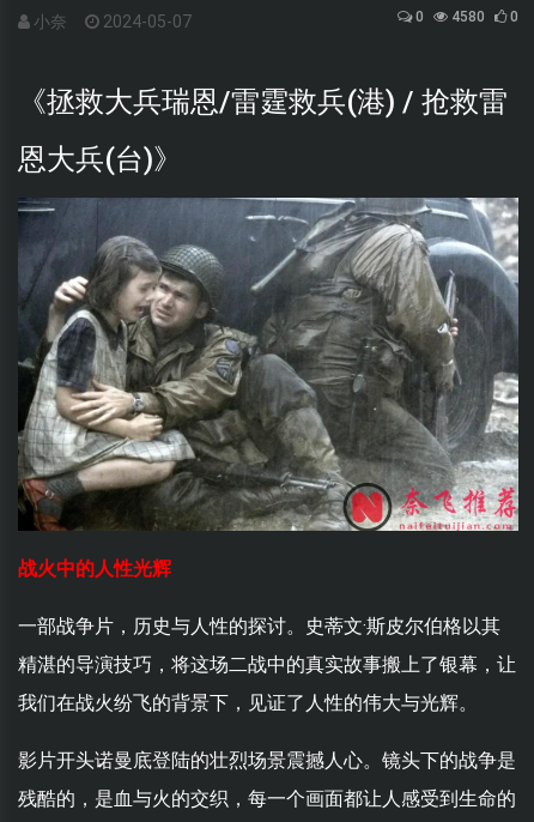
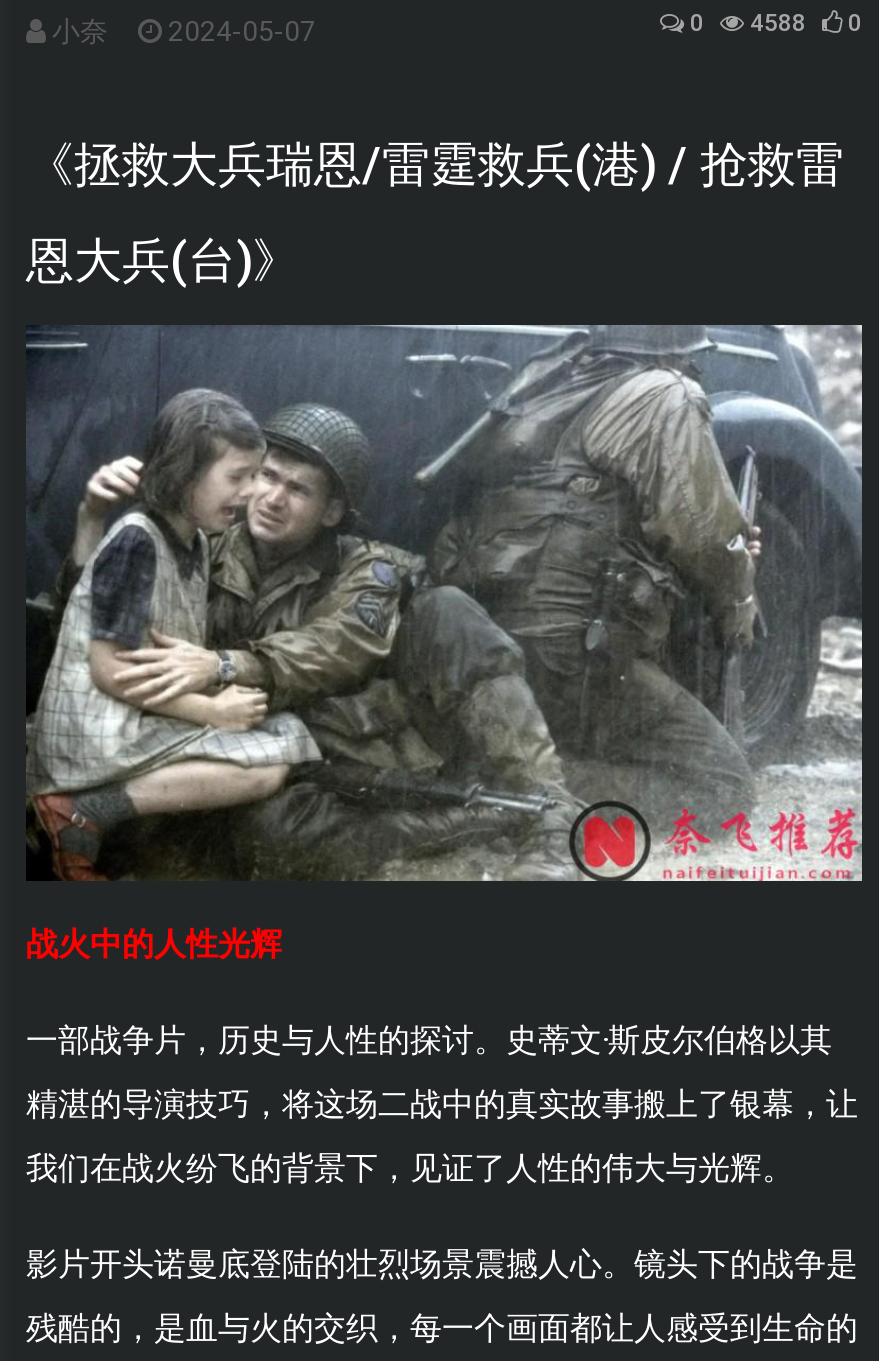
- 0 4580 0
+ 0 4588 0
